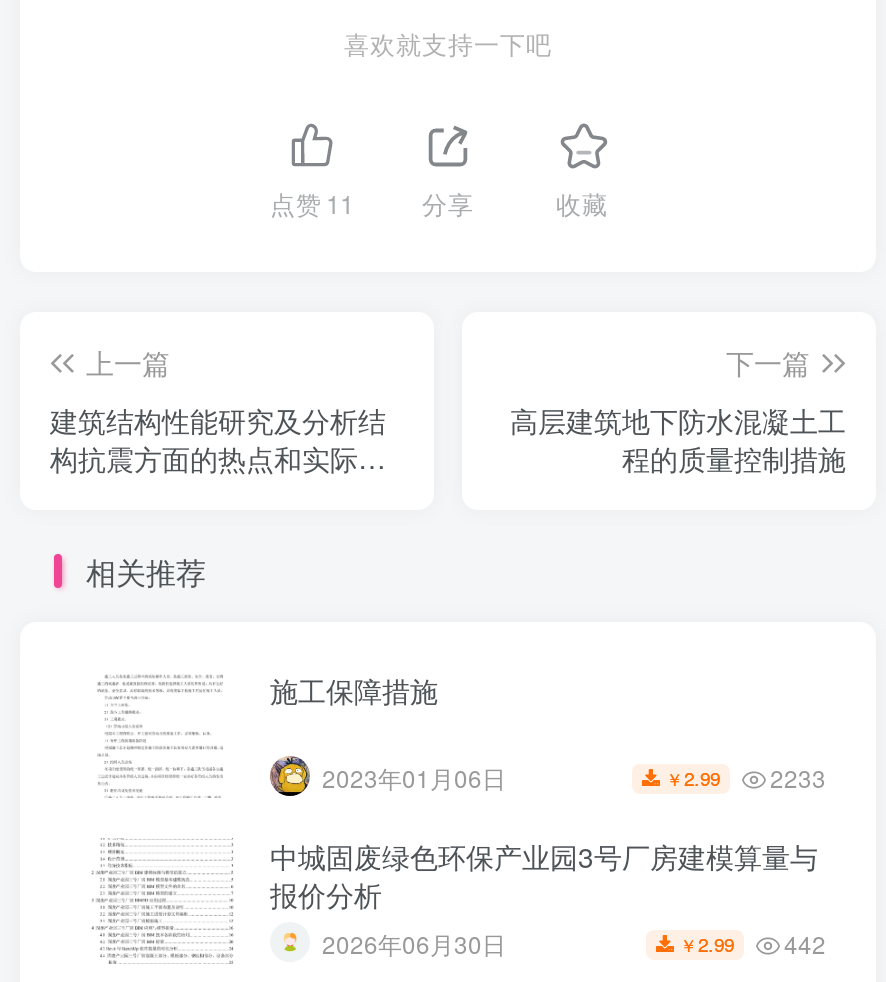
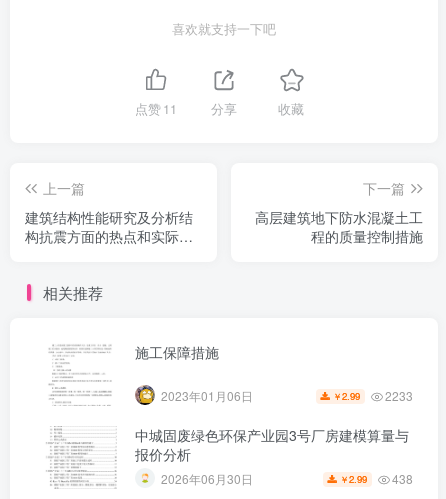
- ￥2.99 442
+ ￥2.99 438
